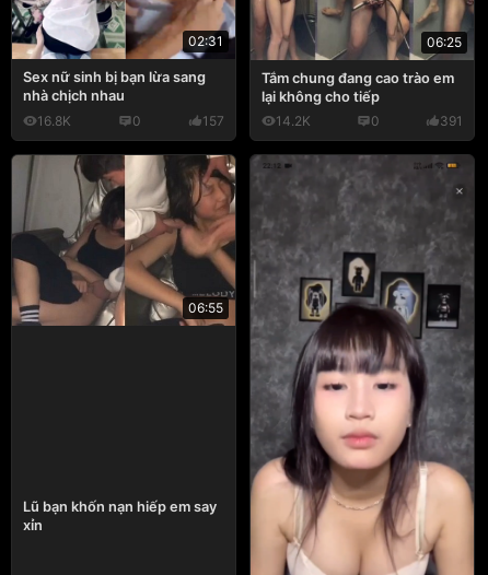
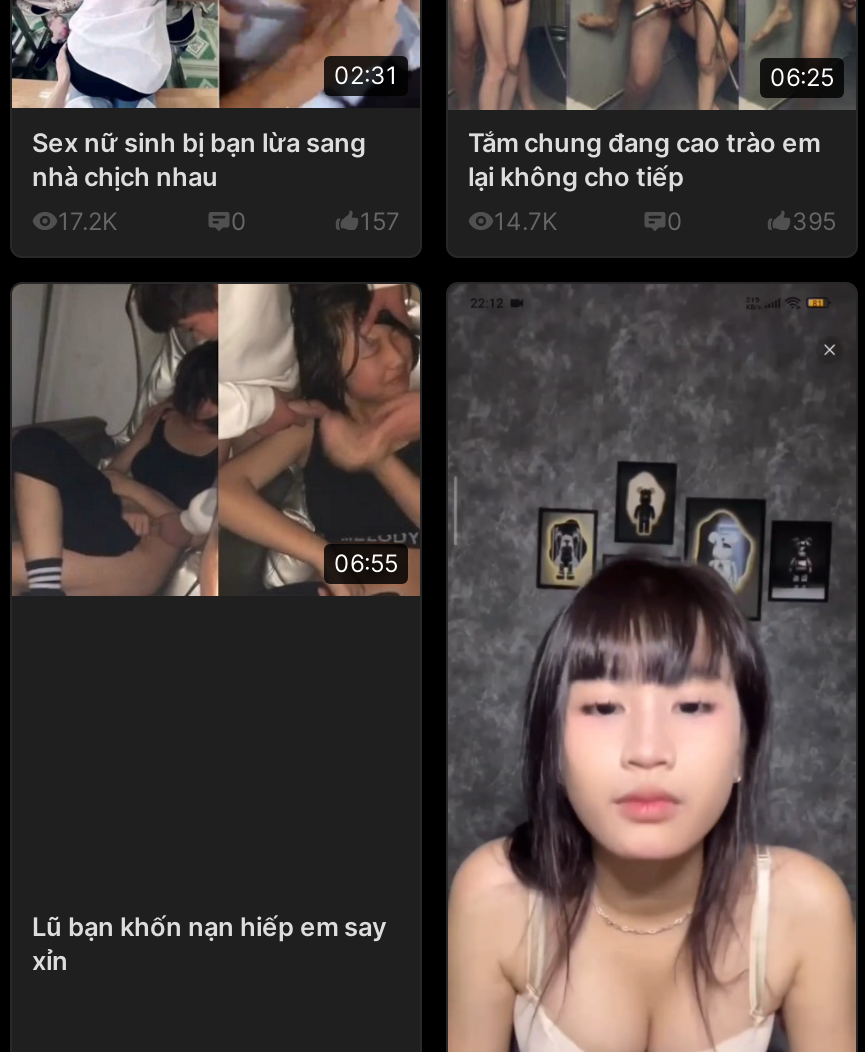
- 16.8K
+ 17.2K

- 14.2K
+ 14.7K

- 391
+ 395
